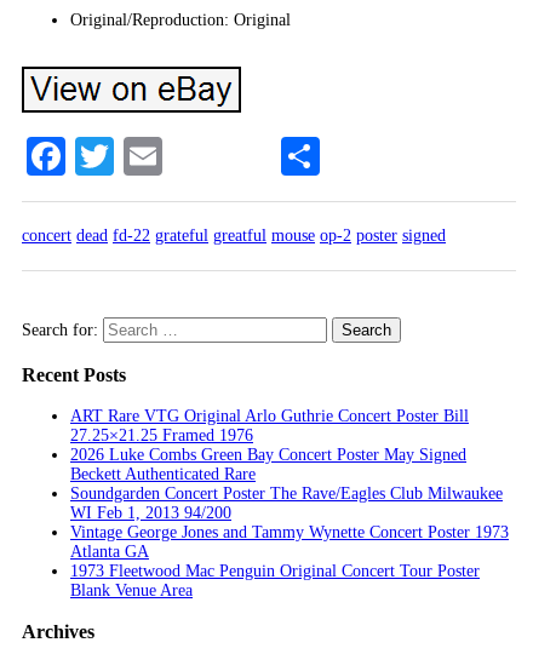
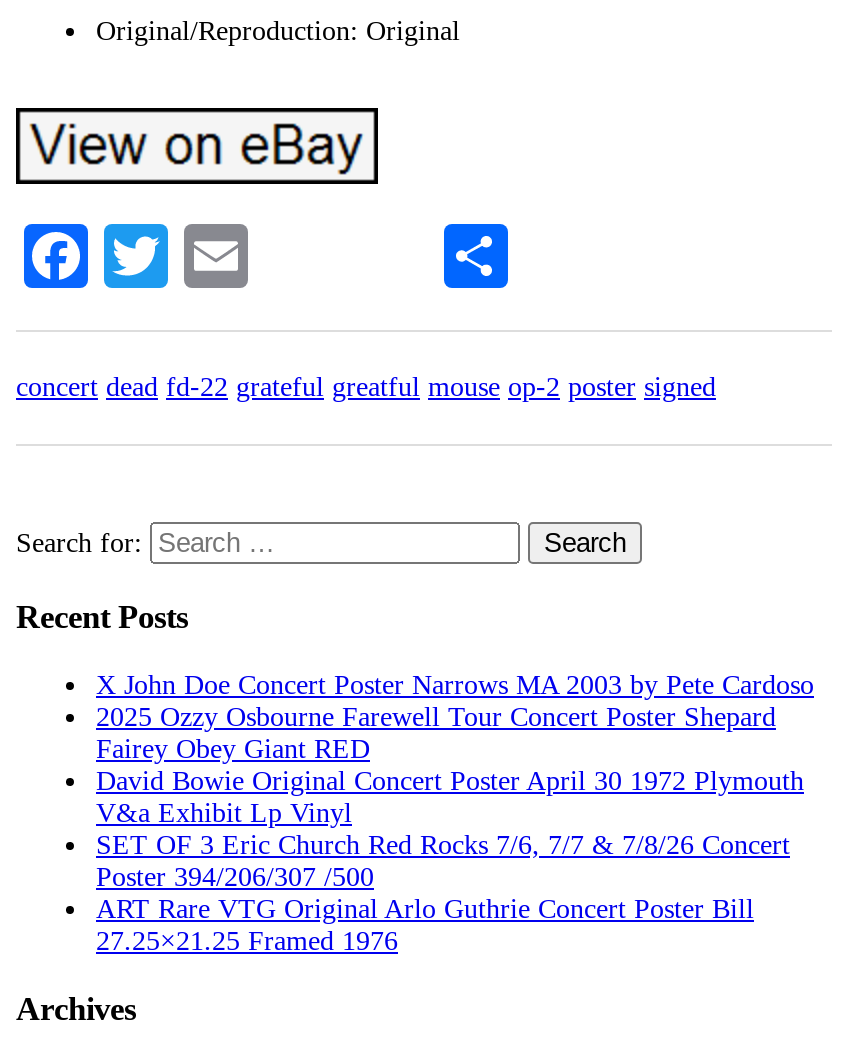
+ X John Doe Concert Poster Narrows MA 2003 by Pete Cardoso
+ 2025 Ozzy Osbourne Farewell Tour Concert Poster Shepard
+ Fairey Obey Giant RED
+ David Bowie Original Concert Poster April 30 1972 Plymouth
+ V&a Exhibit Lp Vinyl
+ SET OF 3 Eric Church Red Rocks 7/6, 7/7 & 7/8/26 Concert
+ Poster 394/206/307 /500

moved down: ART Rare VTG Original Arlo Guthrie Concert Poster Bill | 27.25×21.25 Framed 1976

- 2026 Luke Combs Green Bay Concert Poster May Signed
- Beckett Authenticated Rare
- Soundgarden Concert Poster The Rave/Eagles Club Milwaukee
- WI Feb 1, 2013 94/200
- Vintage George Jones and Tammy Wynette Concert Poster 1973
- Atlanta GA
- 1973 Fleetwood Mac Penguin Original Concert Tour Poster
- Blank Venue Area
